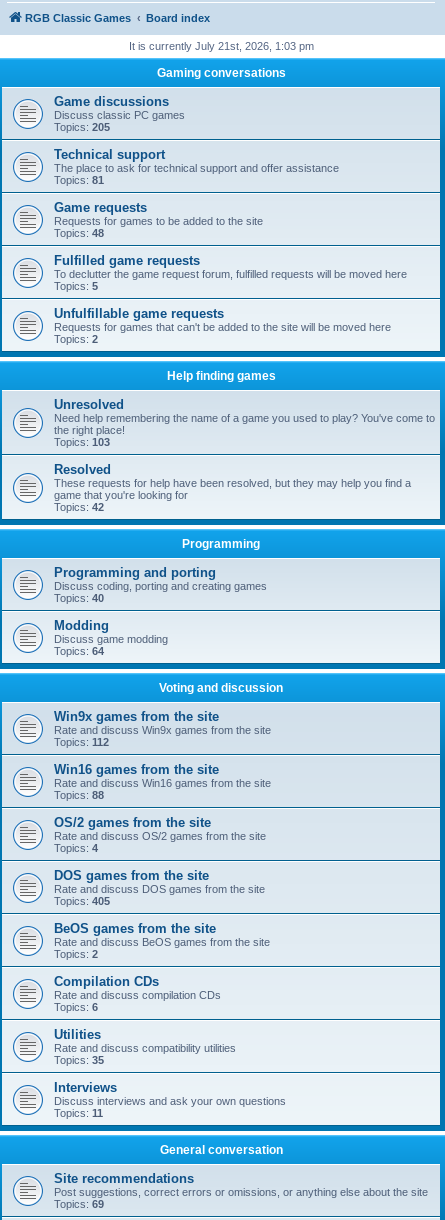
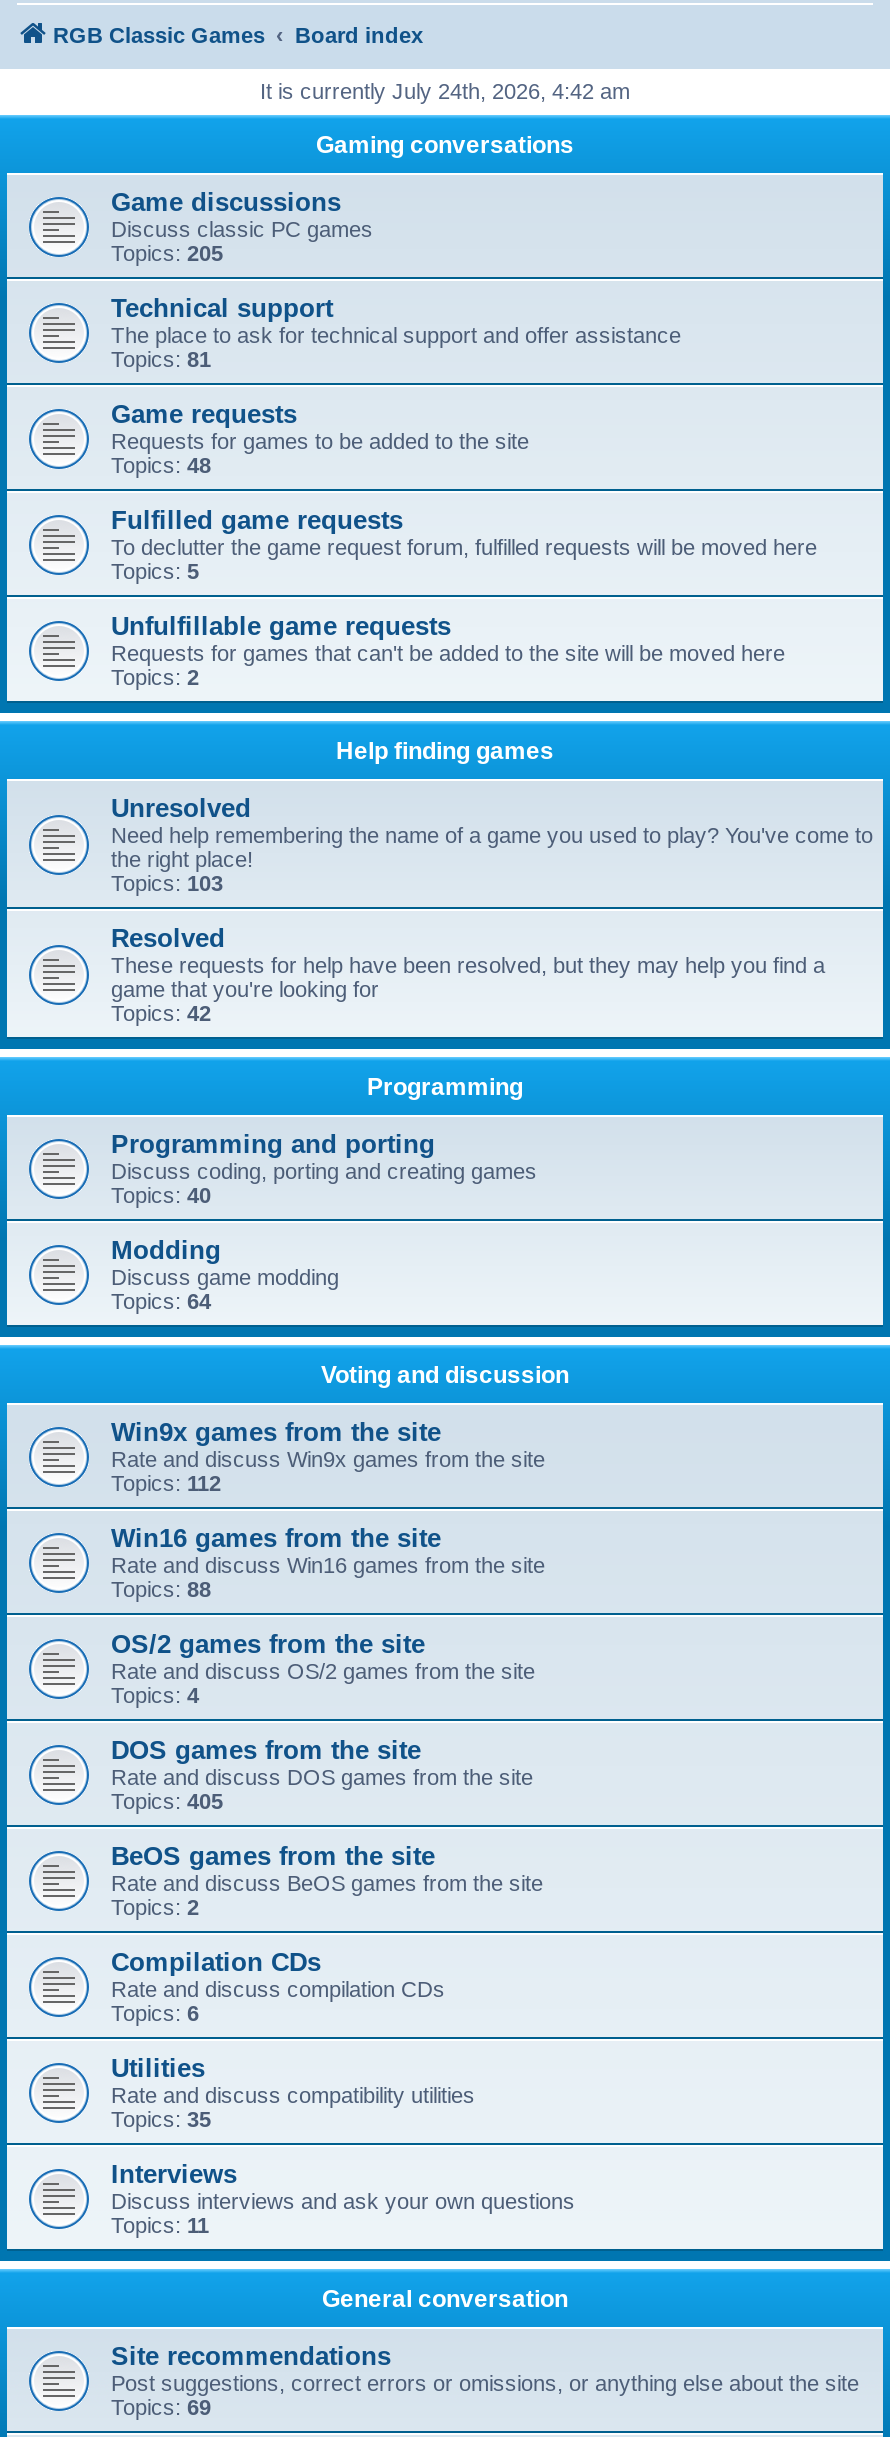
- It is currently July 21st, 2026, 1:03 pm
+ It is currently July 24th, 2026, 4:42 am
